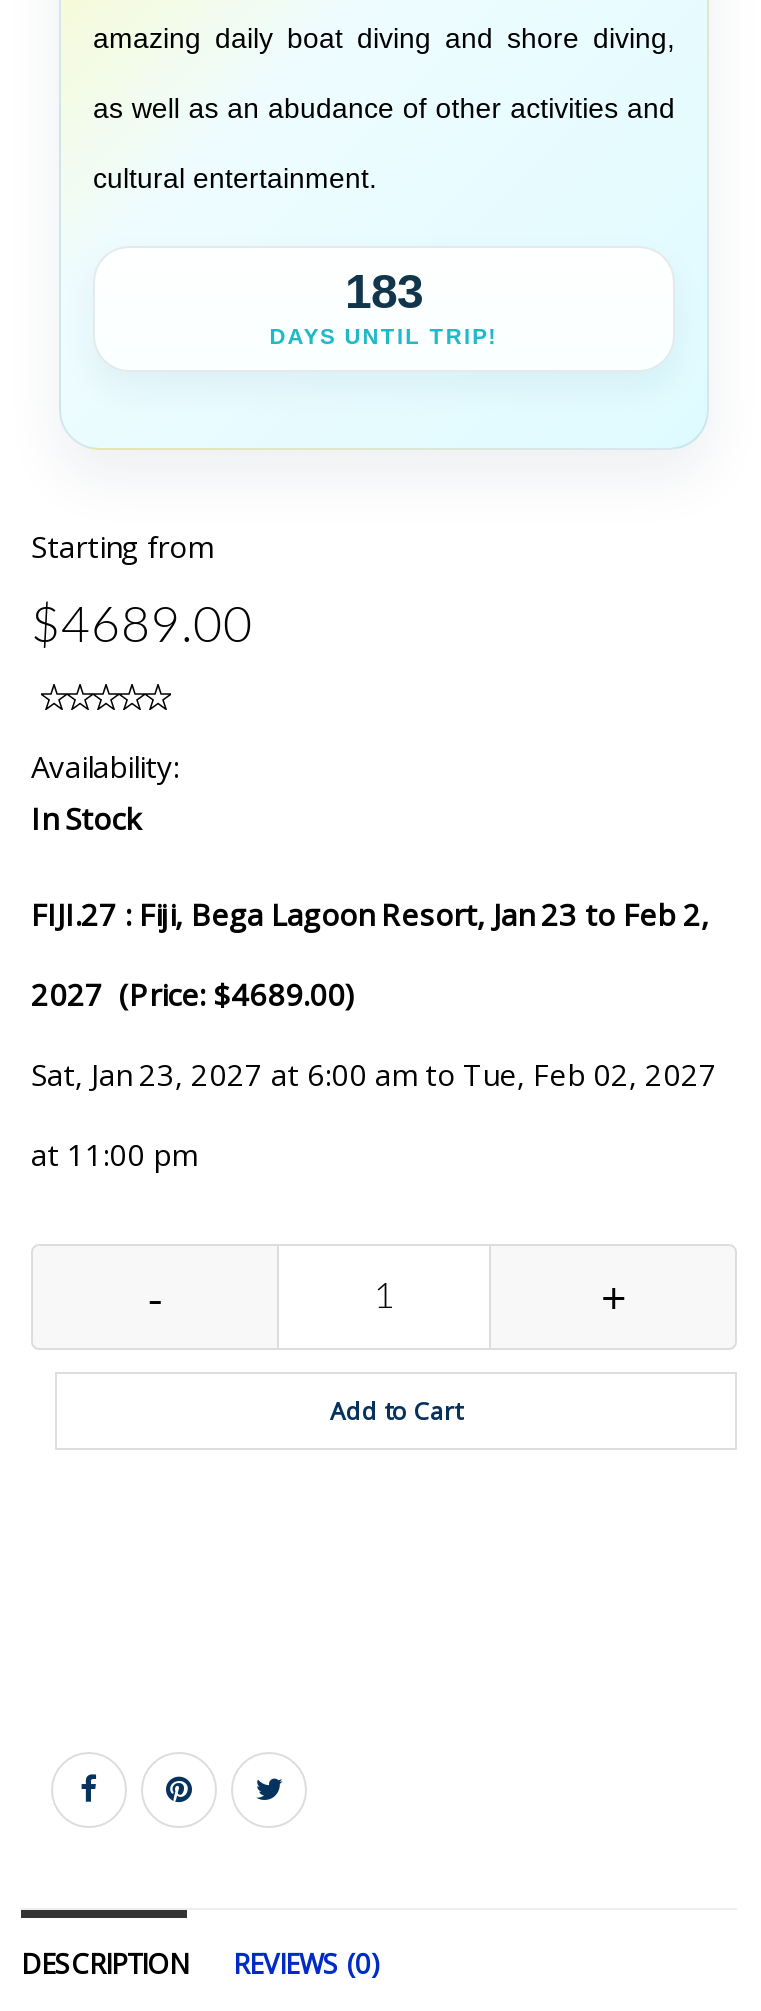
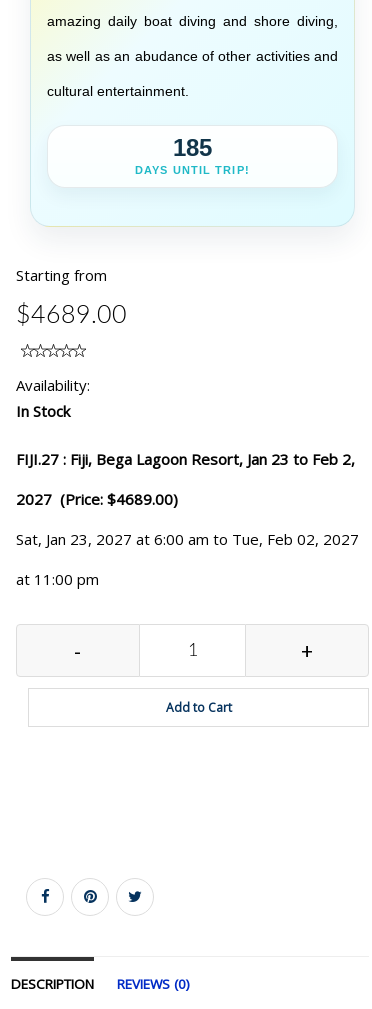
- 183
+ 185
